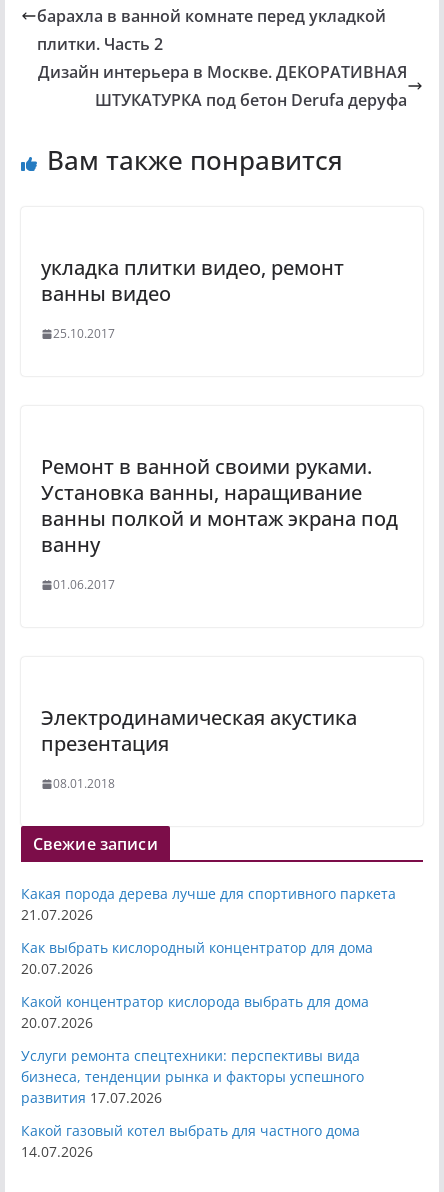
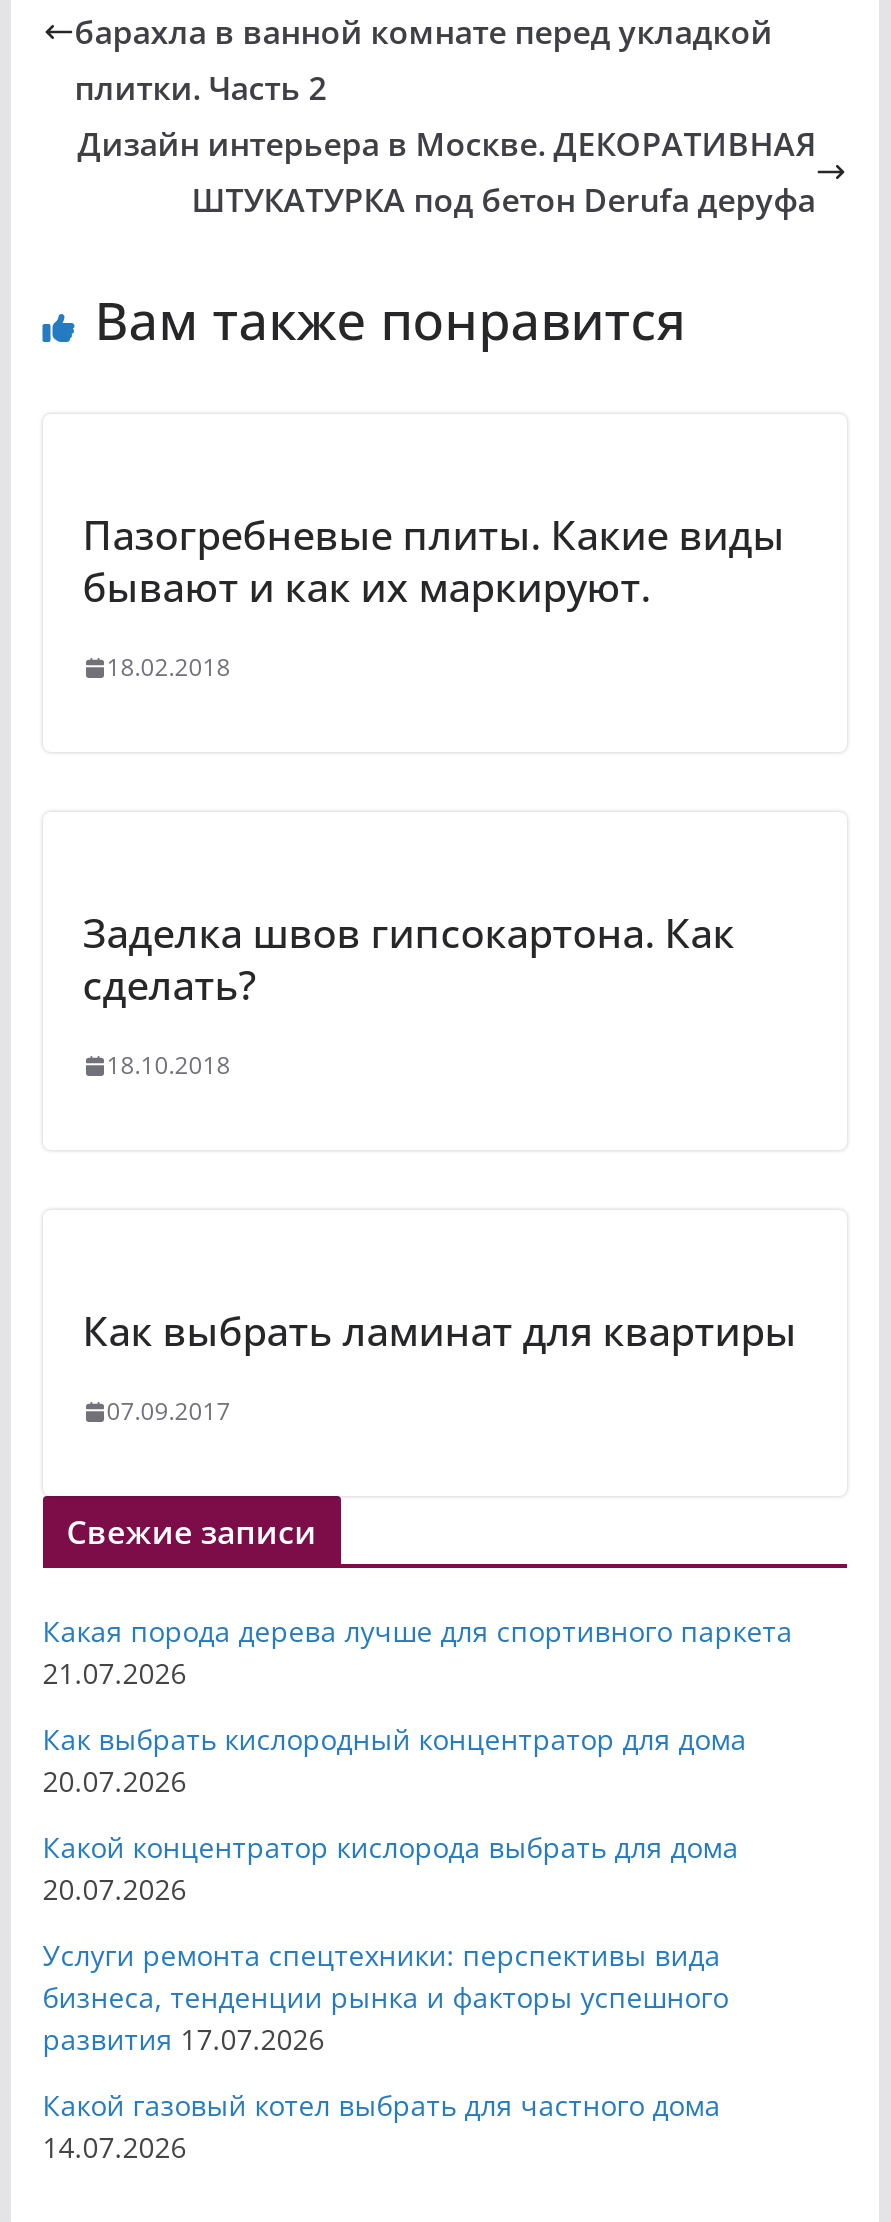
- укладка плитки видео, ремонт
- ванны видео
+ Пазогребневые плиты. Какие виды
+ бывают и как их маркируют.

- 25.10.2017
+ 18.02.2018

- Ремонт в ванной своими руками.
- Установка ванны, наращивание
- ванны полкой и монтаж экрана под
- ванну
+ Заделка швов гипсокартона. Как
+ сделать?

- 01.06.2017
+ 18.10.2018

- Электродинамическая акустика
- презентация
+ Как выбрать ламинат для квартиры

- 08.01.2018
+ 07.09.2017
